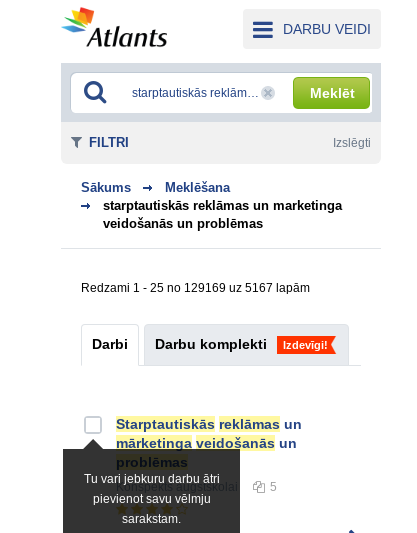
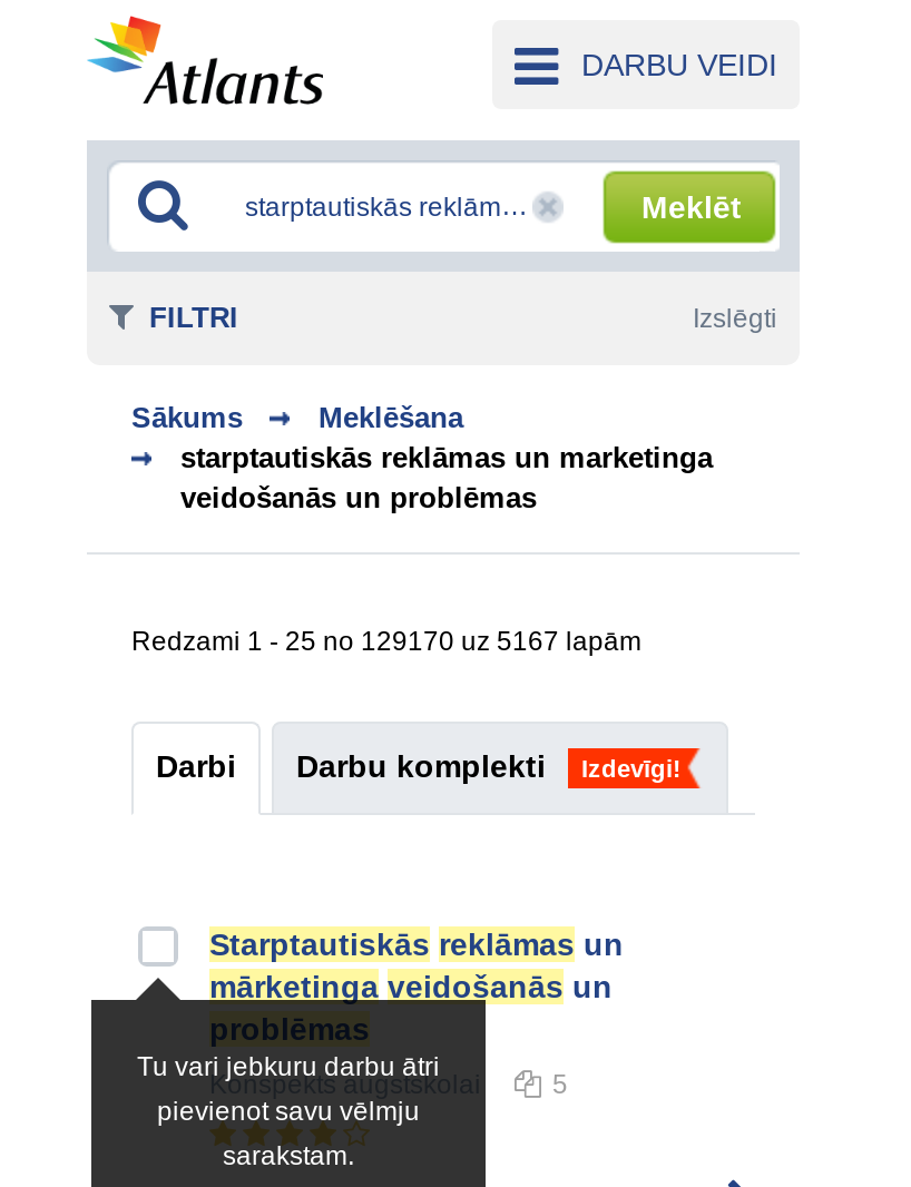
- Redzami 1 - 25 no 129169 uz 5167 lapām
+ Redzami 1 - 25 no 129170 uz 5167 lapām
